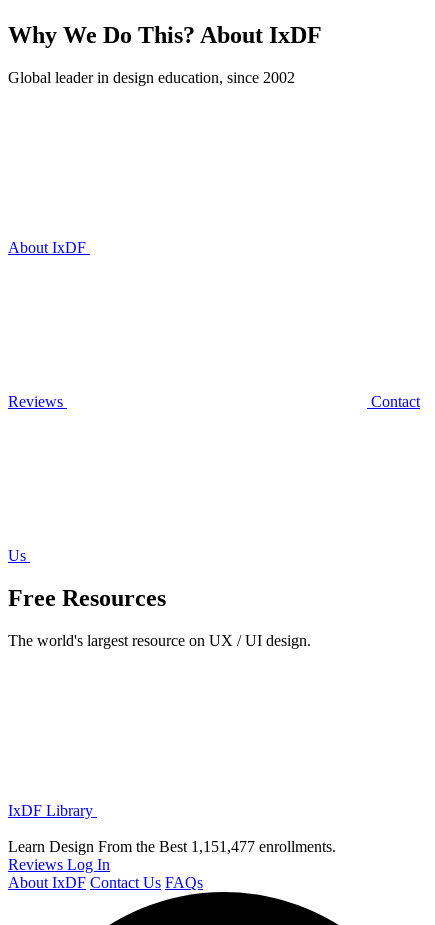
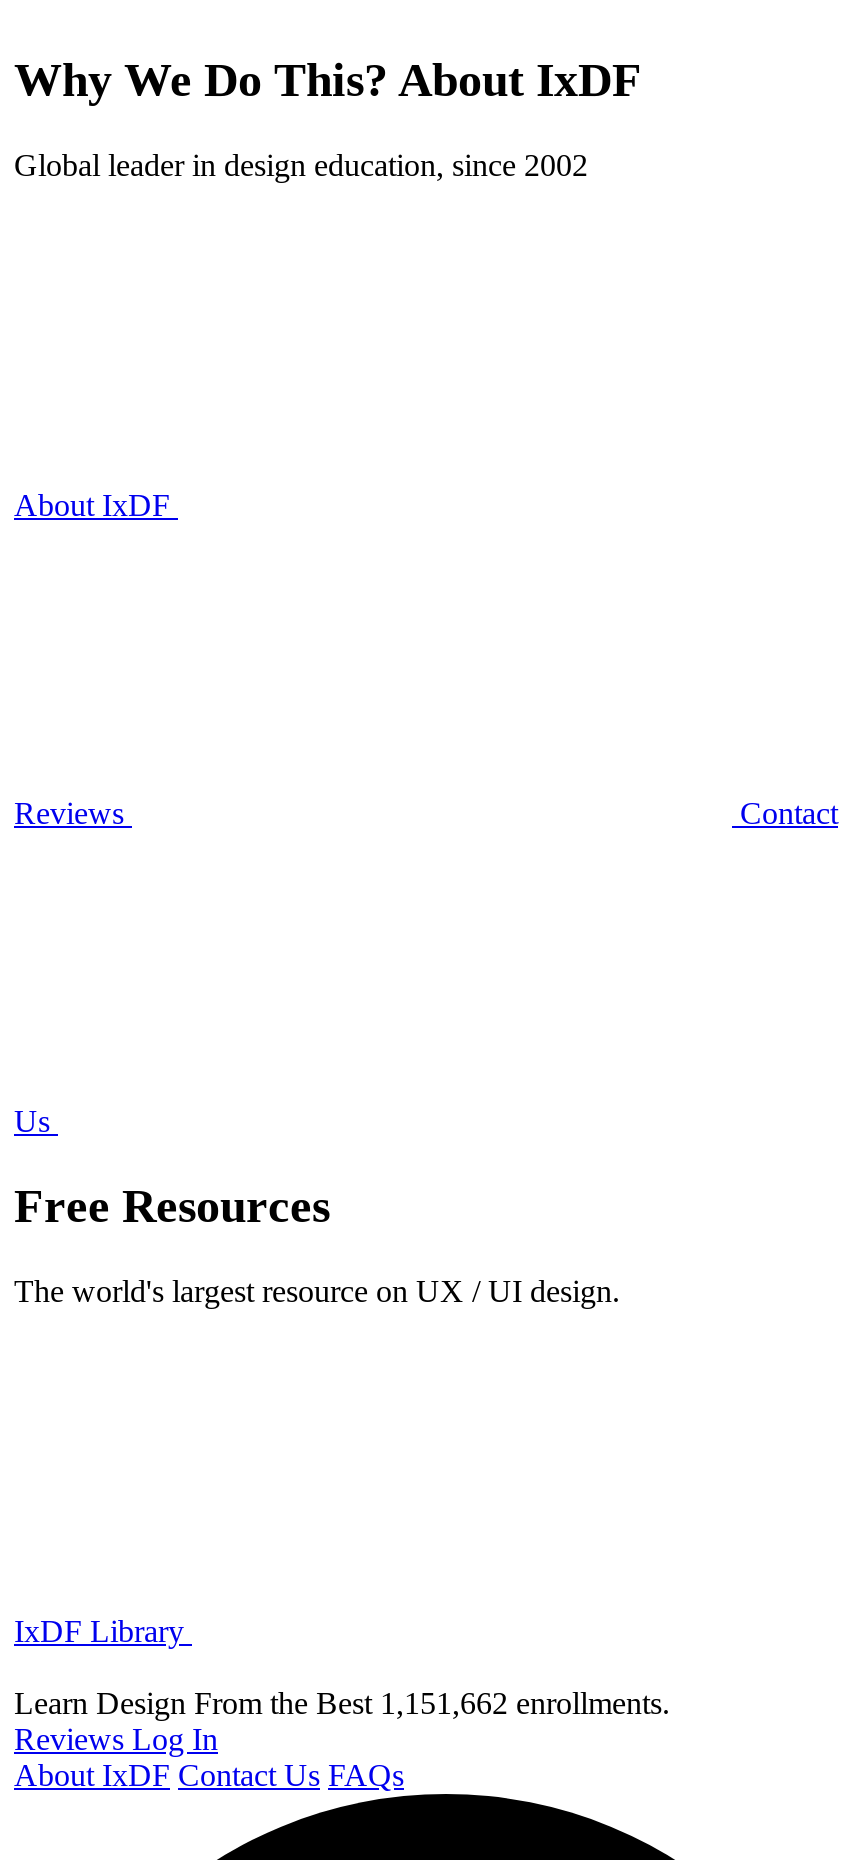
- Learn Design From the Best 1,151,477 enrollments.
+ Learn Design From the Best 1,151,662 enrollments.
